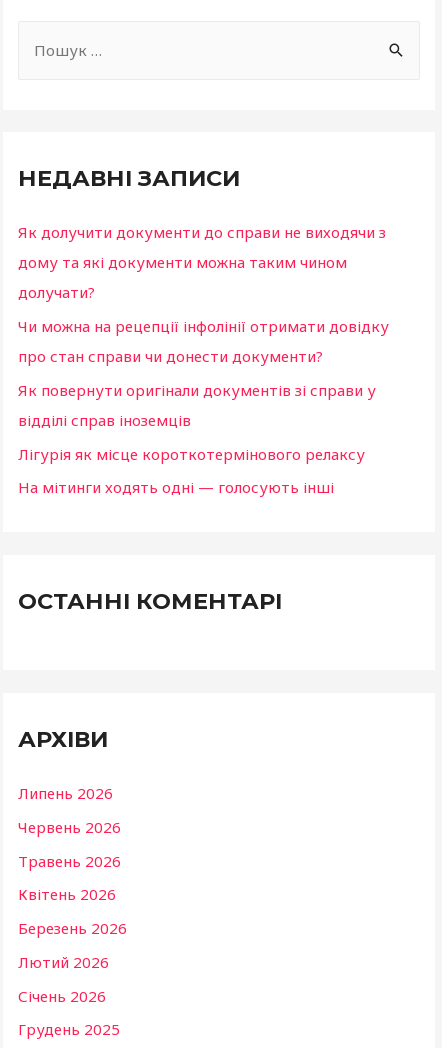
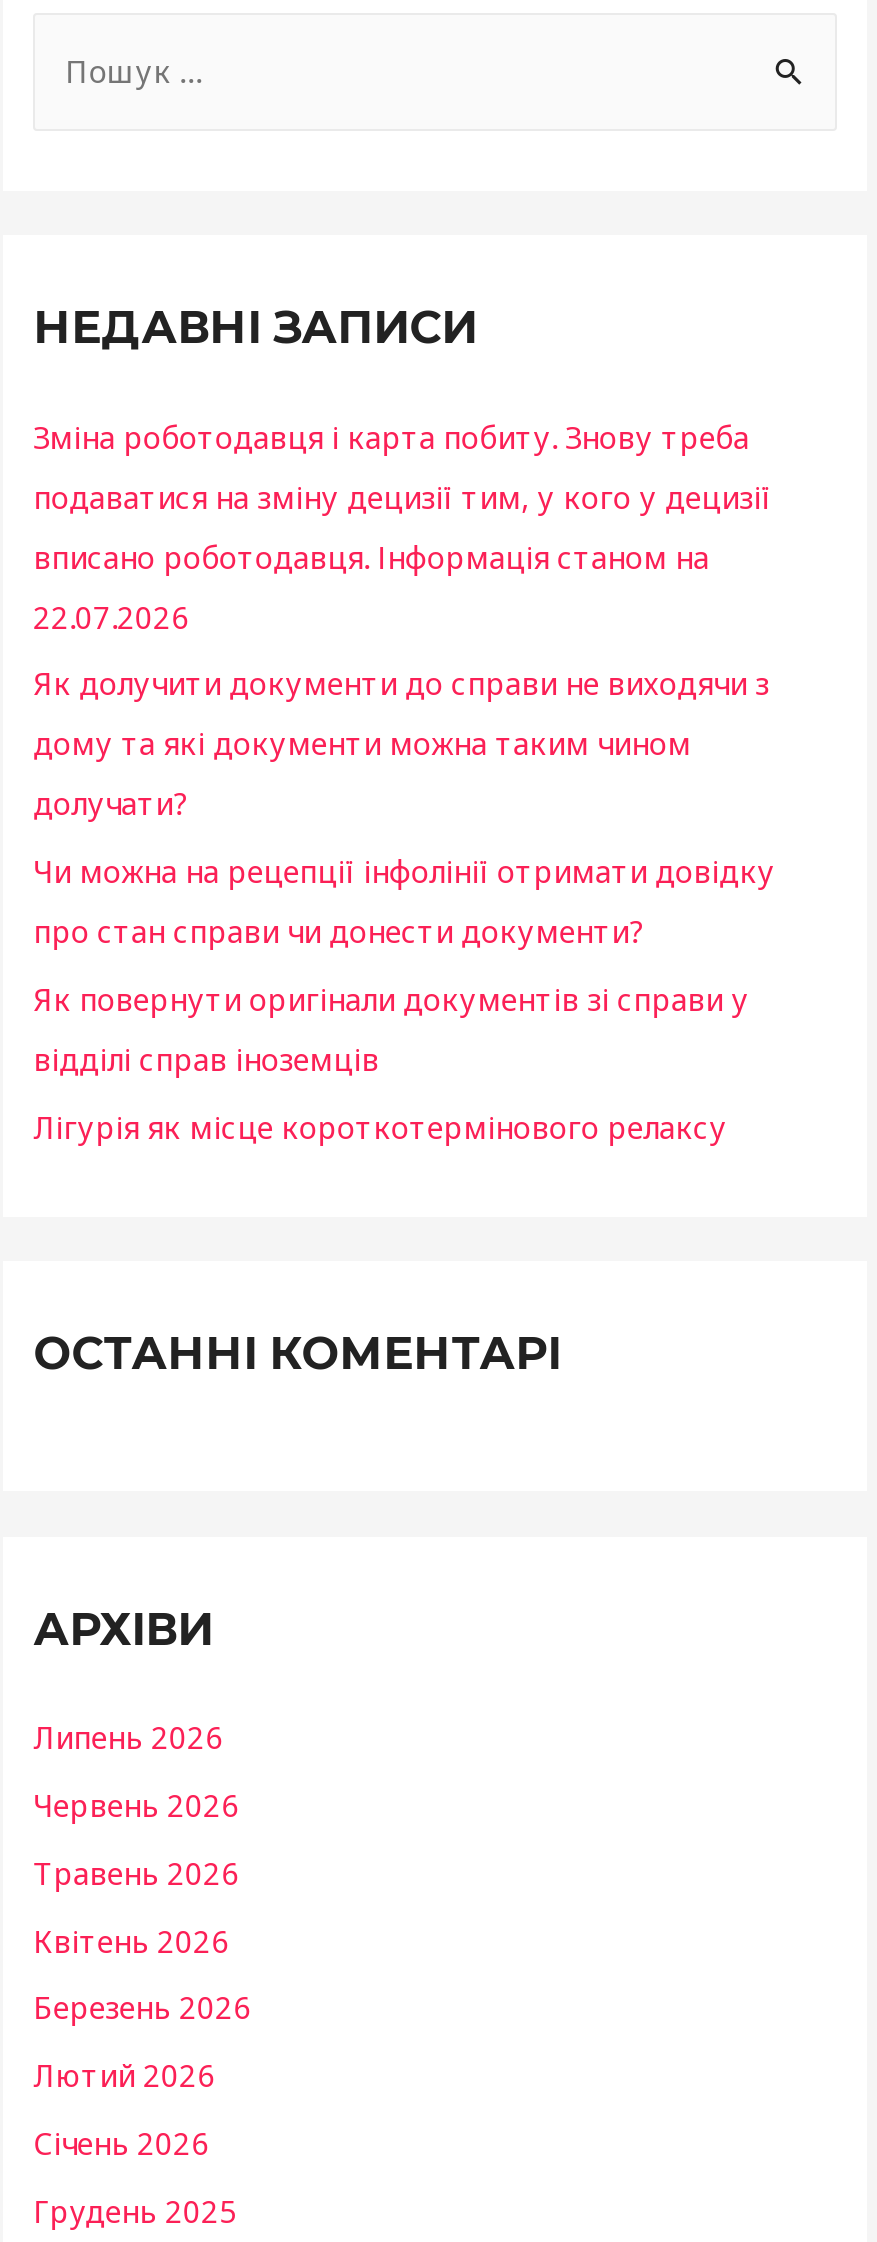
+ Зміна роботодавця і карта побиту. Знову треба
+ подаватися на зміну децизії тим, у кого у децизії
+ вписано роботодавця. Інформація станом на
+ 22.07.2026

moved down: Як долучити документи до справи не виходячи з | дому та які документи можна таким чином | долучати? | Чи можна на рецепції інфолінії отримати довідку | про стан справи чи донести документи? | Як повернути оригінали документів зі справи у | відділі справ іноземців | Лігурія як місце короткотермінового релаксу

- На мітинги ходять одні — голосують інші
